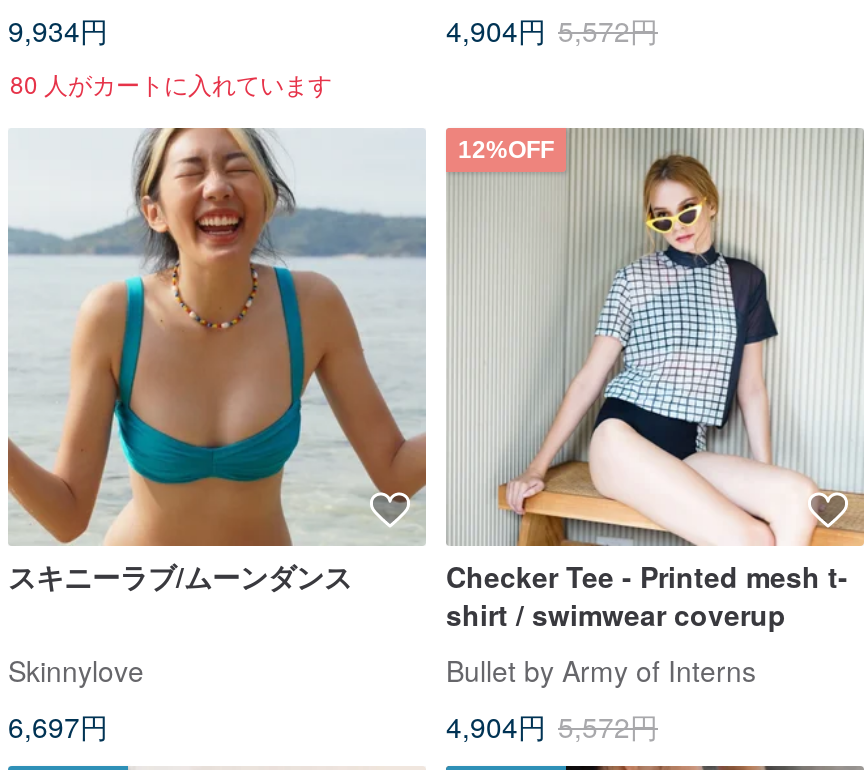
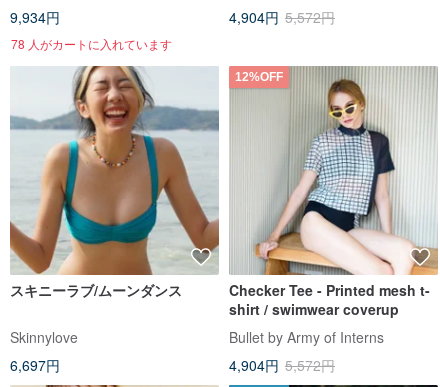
- 80 人がカートに入れています
+ 78 人がカートに入れています
